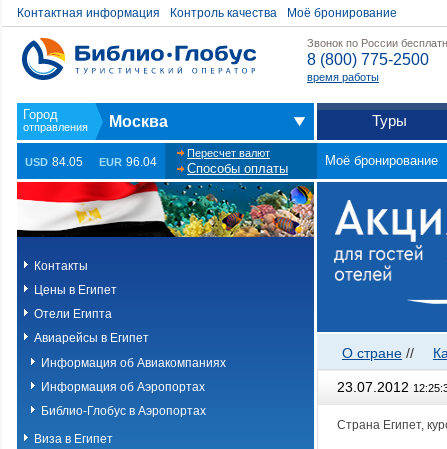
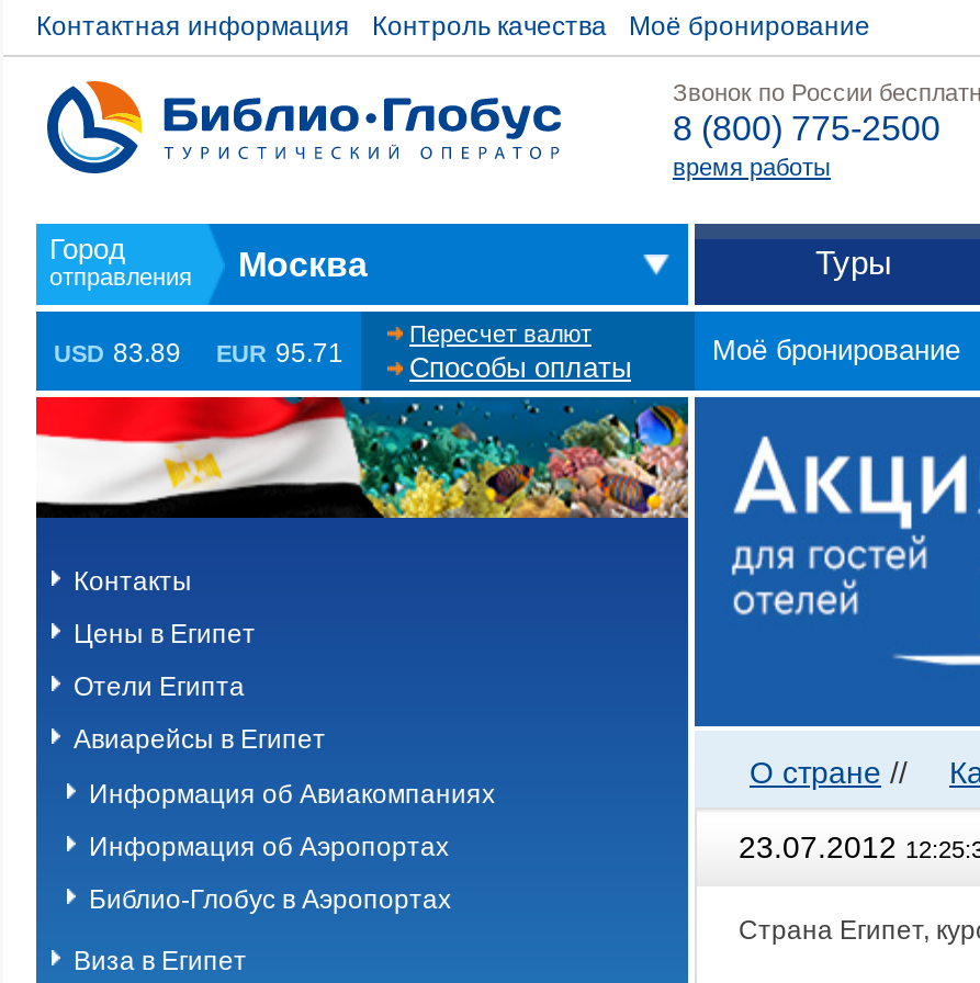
- USD 84.05
+ USD 83.89

- EUR 96.04
+ EUR 95.71
